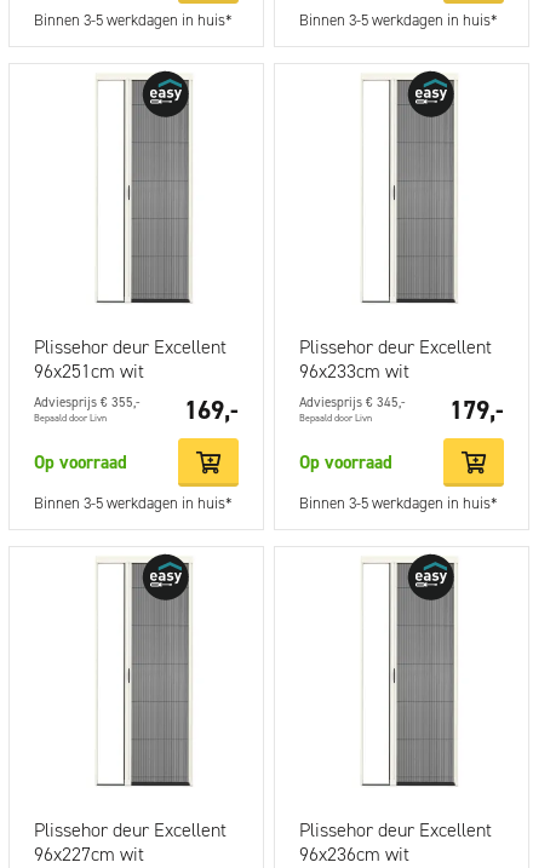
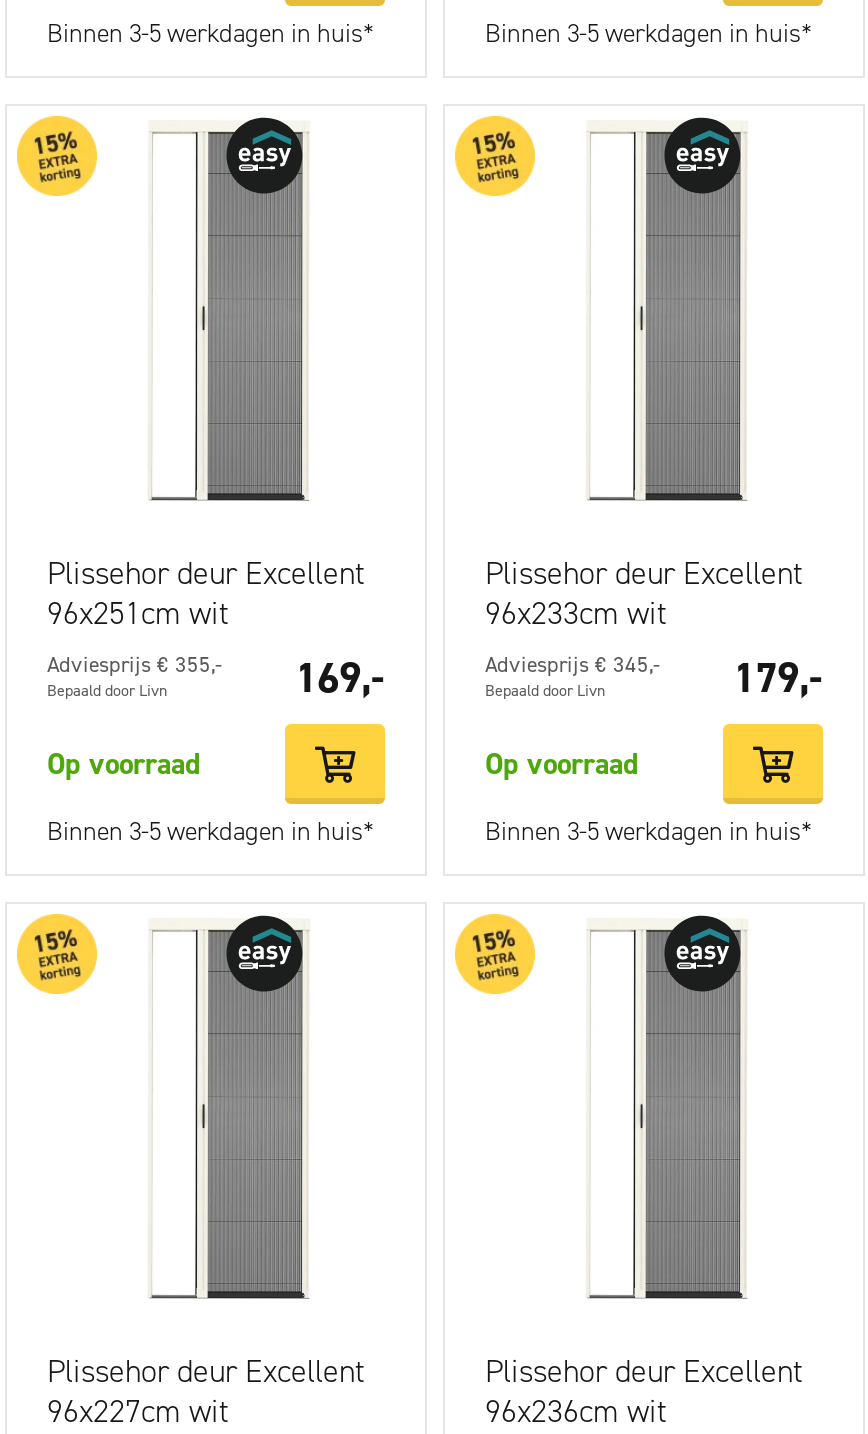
+ [image]

+ [image]

+ [image]

+ [image]
